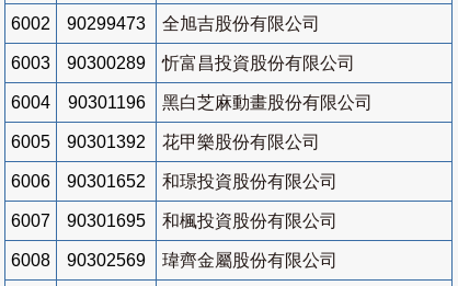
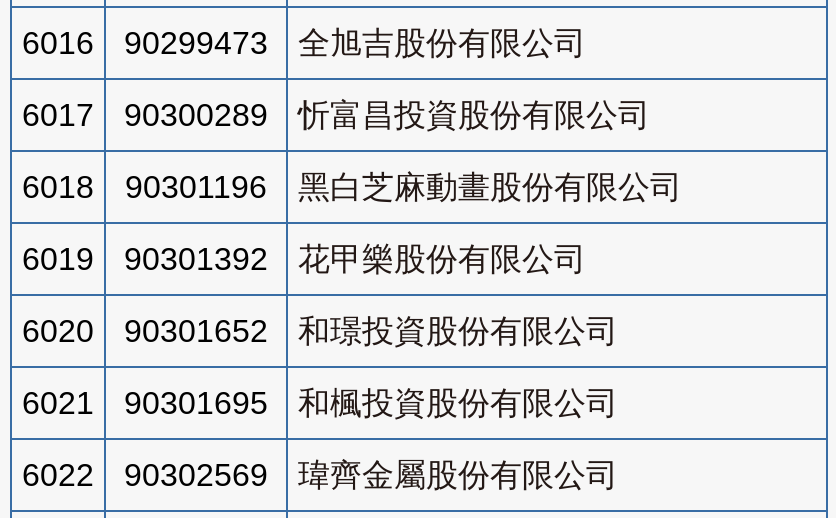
- 6002 90299473 全旭吉股份有限公司
+ 6016 90299473 全旭吉股份有限公司

- 6003 90300289 忻富昌投資股份有限公司
+ 6017 90300289 忻富昌投資股份有限公司

- 6004 90301196 黑白芝麻動畫股份有限公司
+ 6018 90301196 黑白芝麻動畫股份有限公司

- 6005 90301392 花甲樂股份有限公司
+ 6019 90301392 花甲樂股份有限公司

- 6006 90301652 和璟投資股份有限公司
+ 6020 90301652 和璟投資股份有限公司

- 6007 90301695 和楓投資股份有限公司
+ 6021 90301695 和楓投資股份有限公司

- 6008 90302569 瑋齊金屬股份有限公司
+ 6022 90302569 瑋齊金屬股份有限公司
